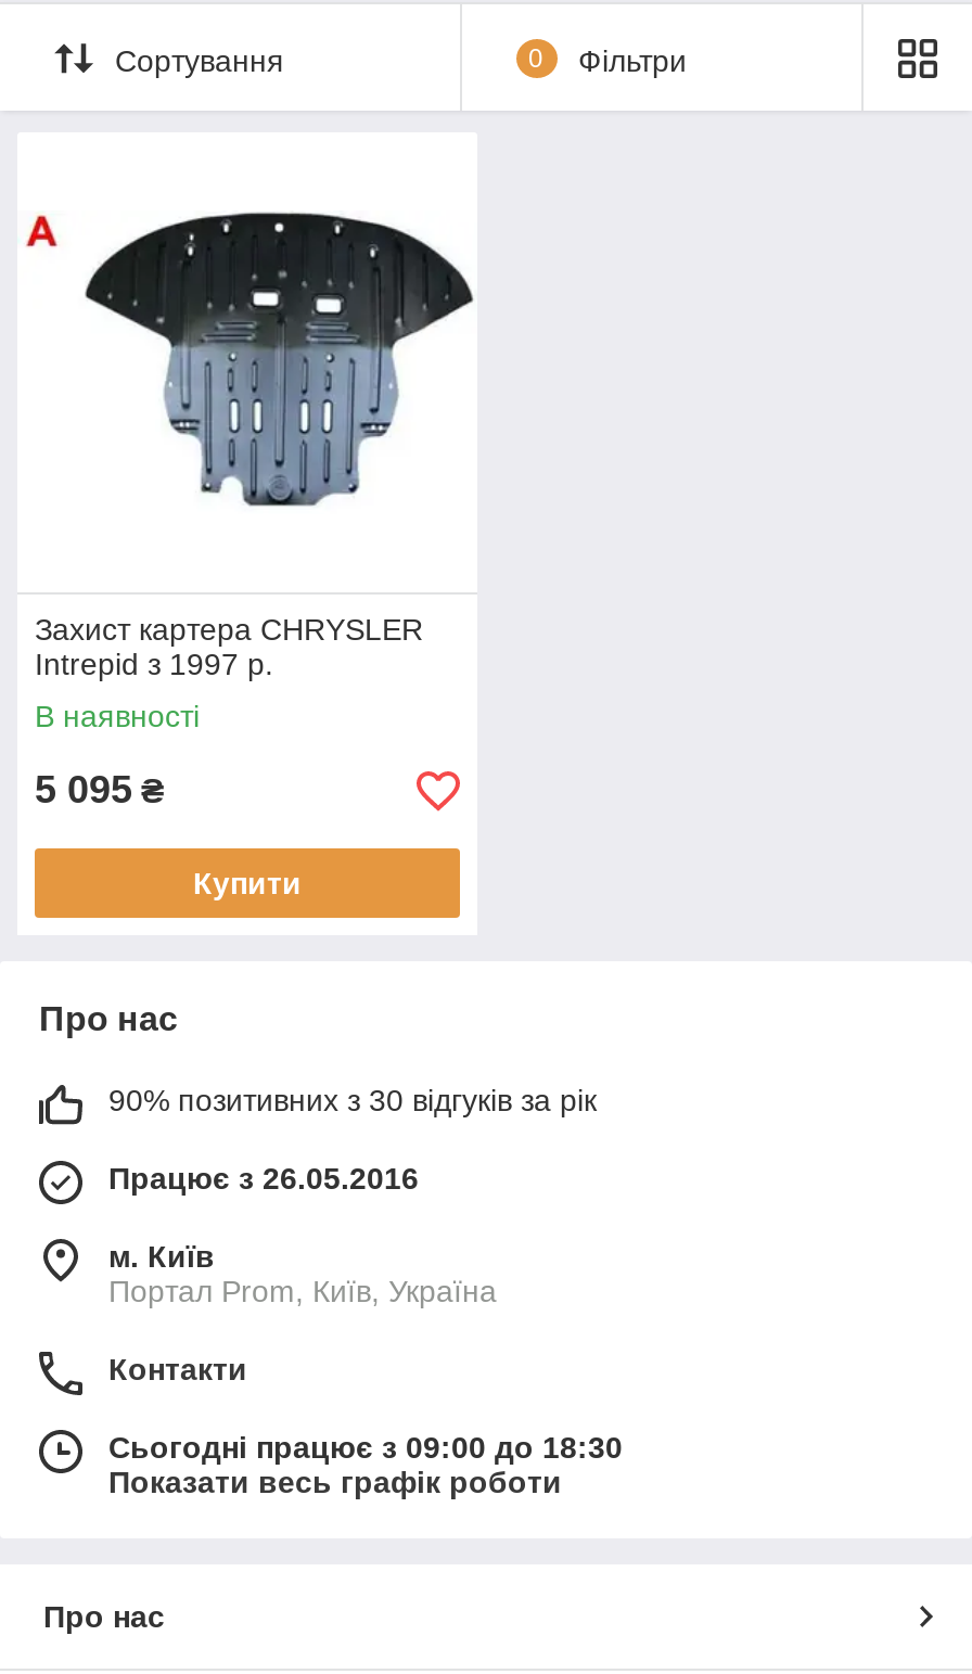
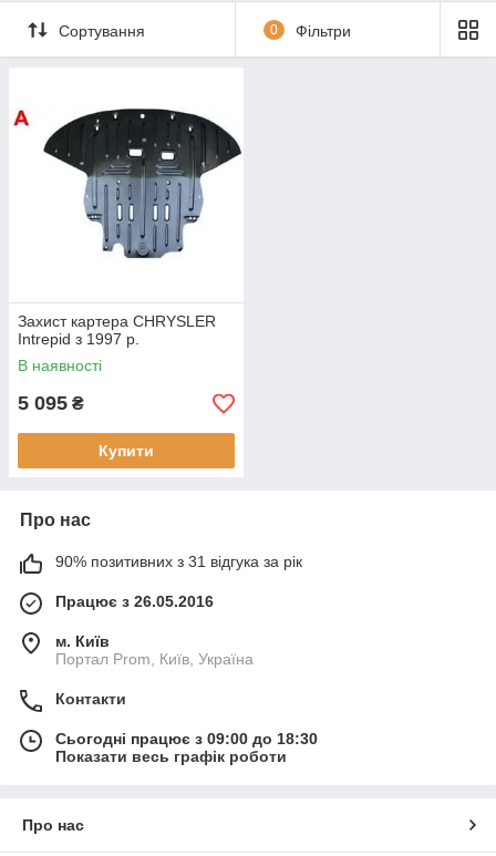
- 90% позитивних з 30 відгуків за рік
+ 90% позитивних з 31 відгука за рік
